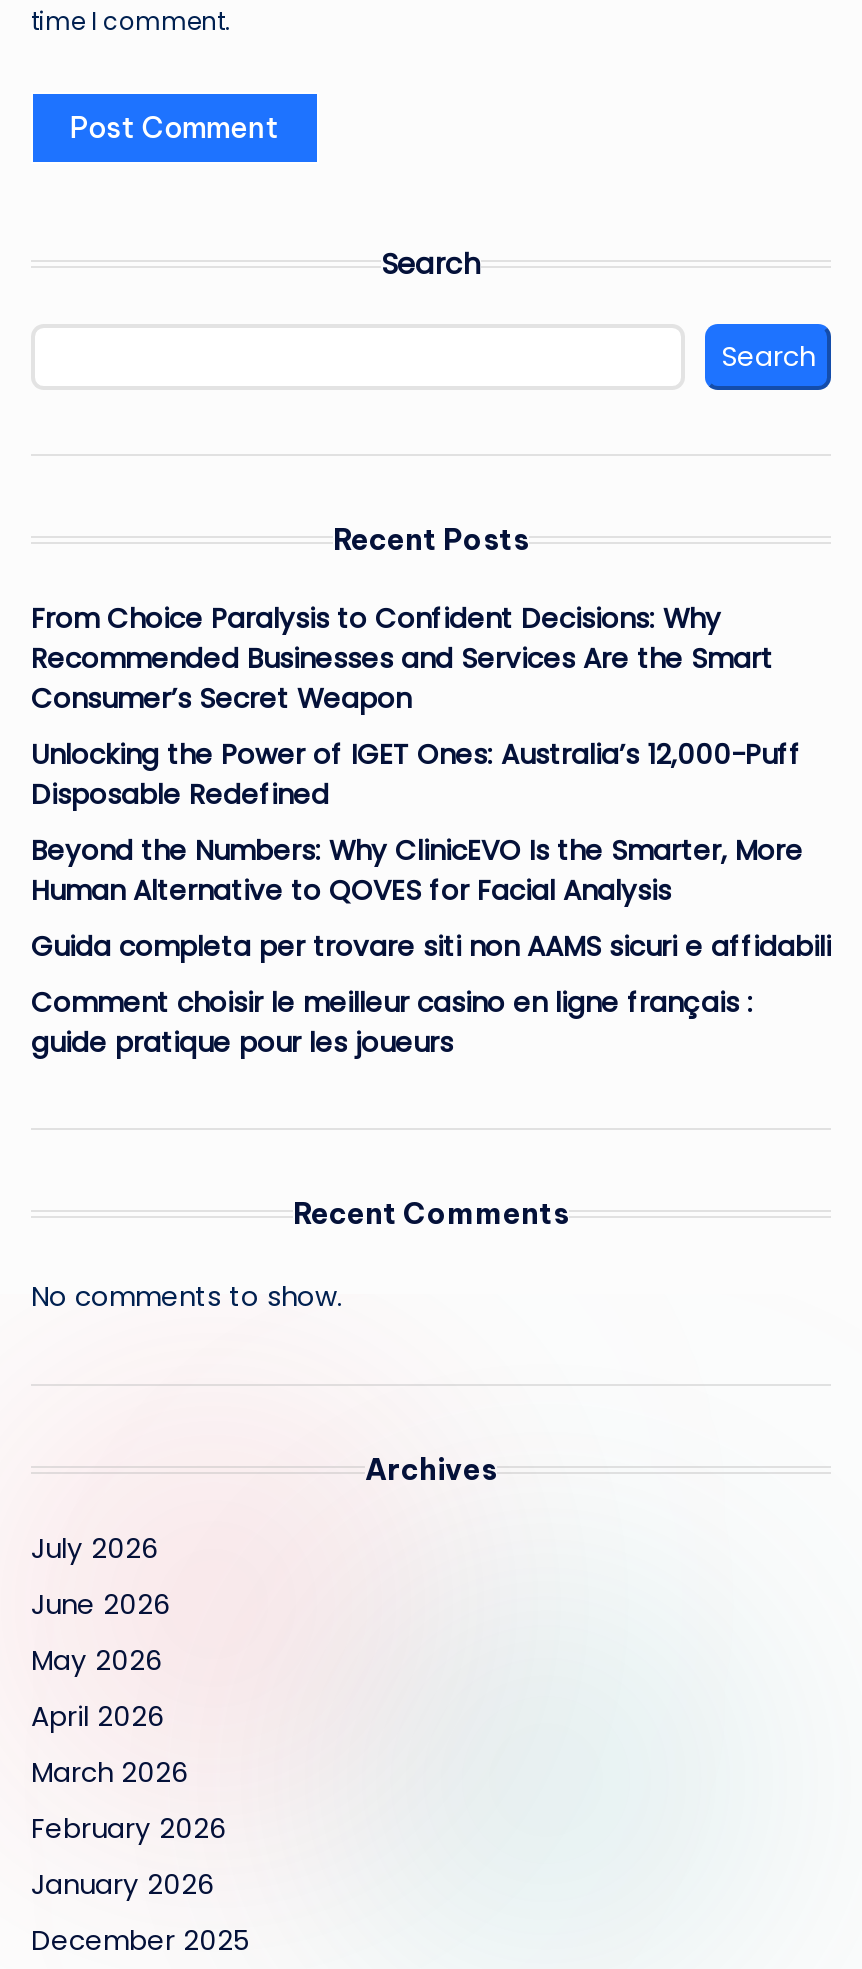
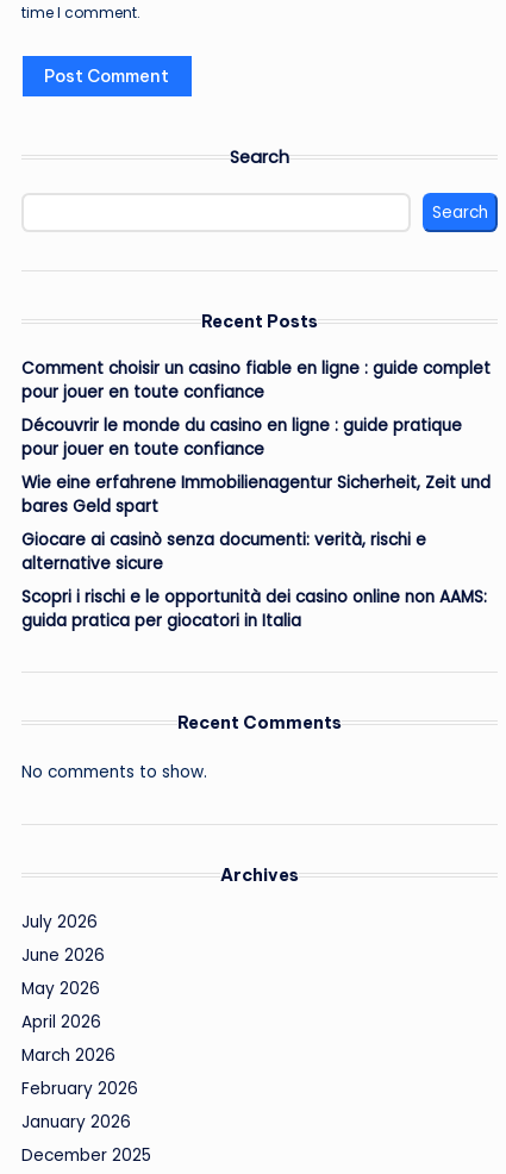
- From Choice Paralysis to Confident Decisions: Why
- Recommended Businesses and Services Are the Smart
- Consumer’s Secret Weapon
+ Comment choisir un casino fiable en ligne : guide complet
+ pour jouer en toute confiance

- Unlocking the Power of IGET Ones: Australia’s 12,000-Puff
- Disposable Redefined
+ Découvrir le monde du casino en ligne : guide pratique
+ pour jouer en toute confiance

- Beyond the Numbers: Why ClinicEVO Is the Smarter, More
- Human Alternative to QOVES for Facial Analysis
+ Wie eine erfahrene Immobilienagentur Sicherheit, Zeit und
+ bares Geld spart

- Guida completa per trovare siti non AAMS sicuri e affidabili
+ Giocare ai casinò senza documenti: verità, rischi e
+ alternative sicure

- Comment choisir le meilleur casino en ligne français :
- guide pratique pour les joueurs
+ Scopri i rischi e le opportunità dei casino online non AAMS:
+ guida pratica per giocatori in Italia
